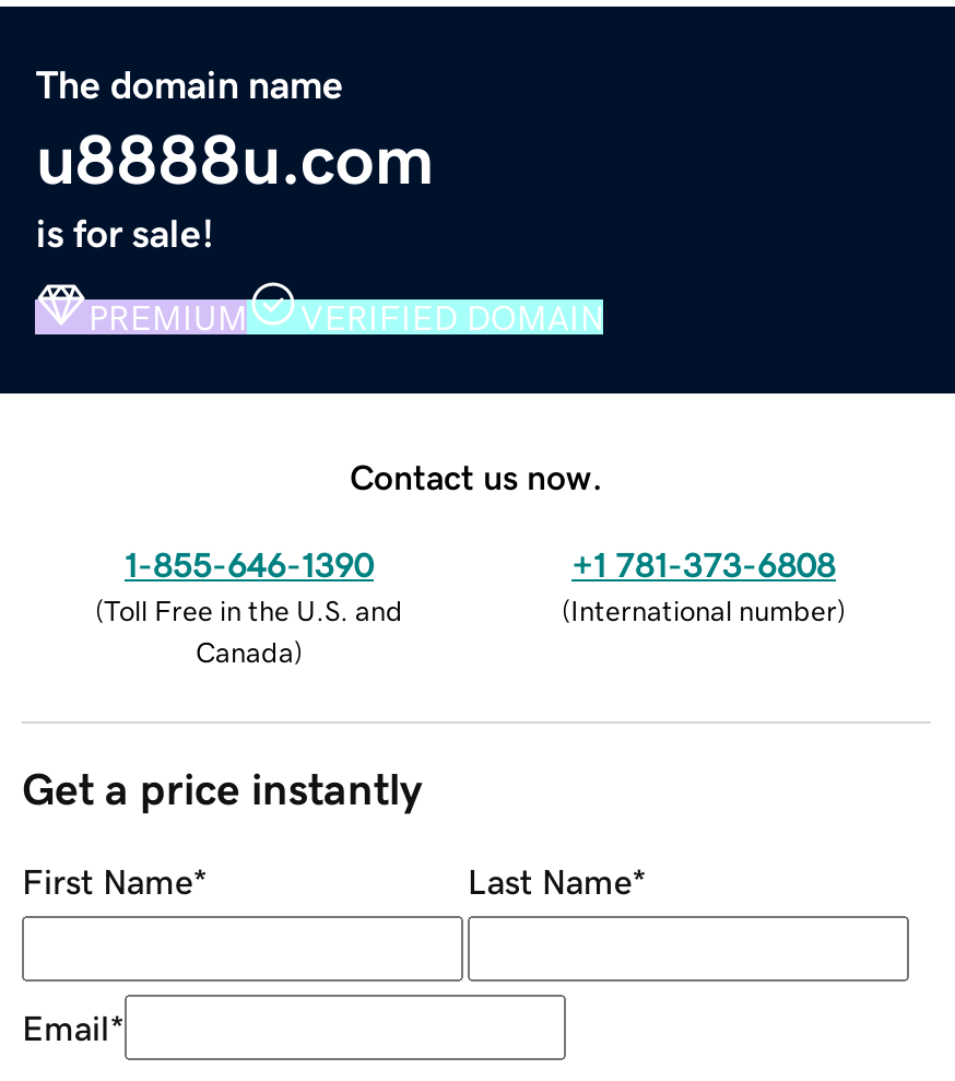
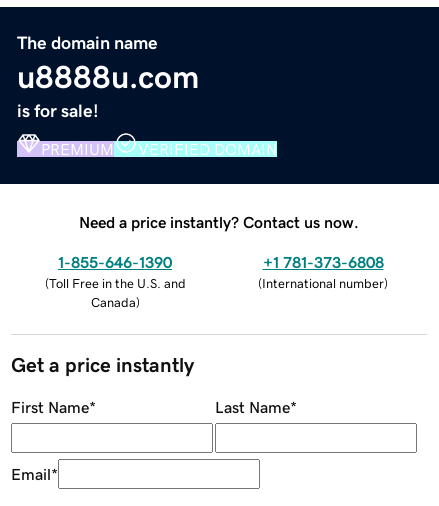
- Contact us now.
+ Need a price instantly? Contact us now.
